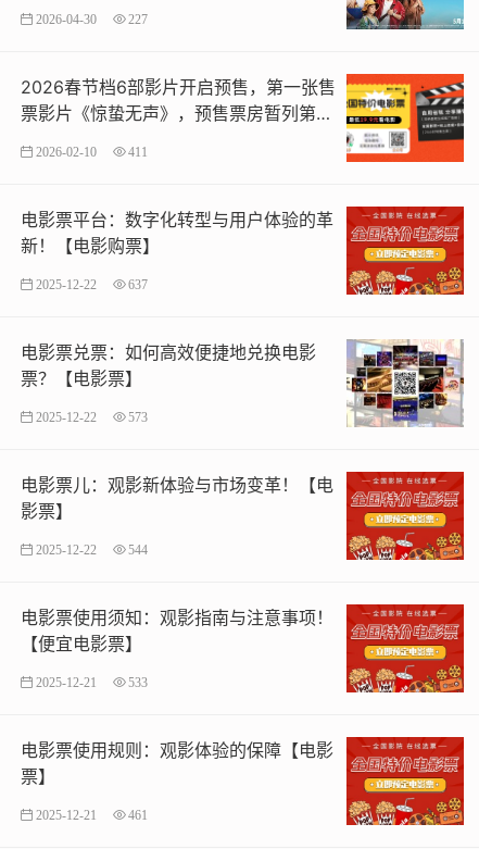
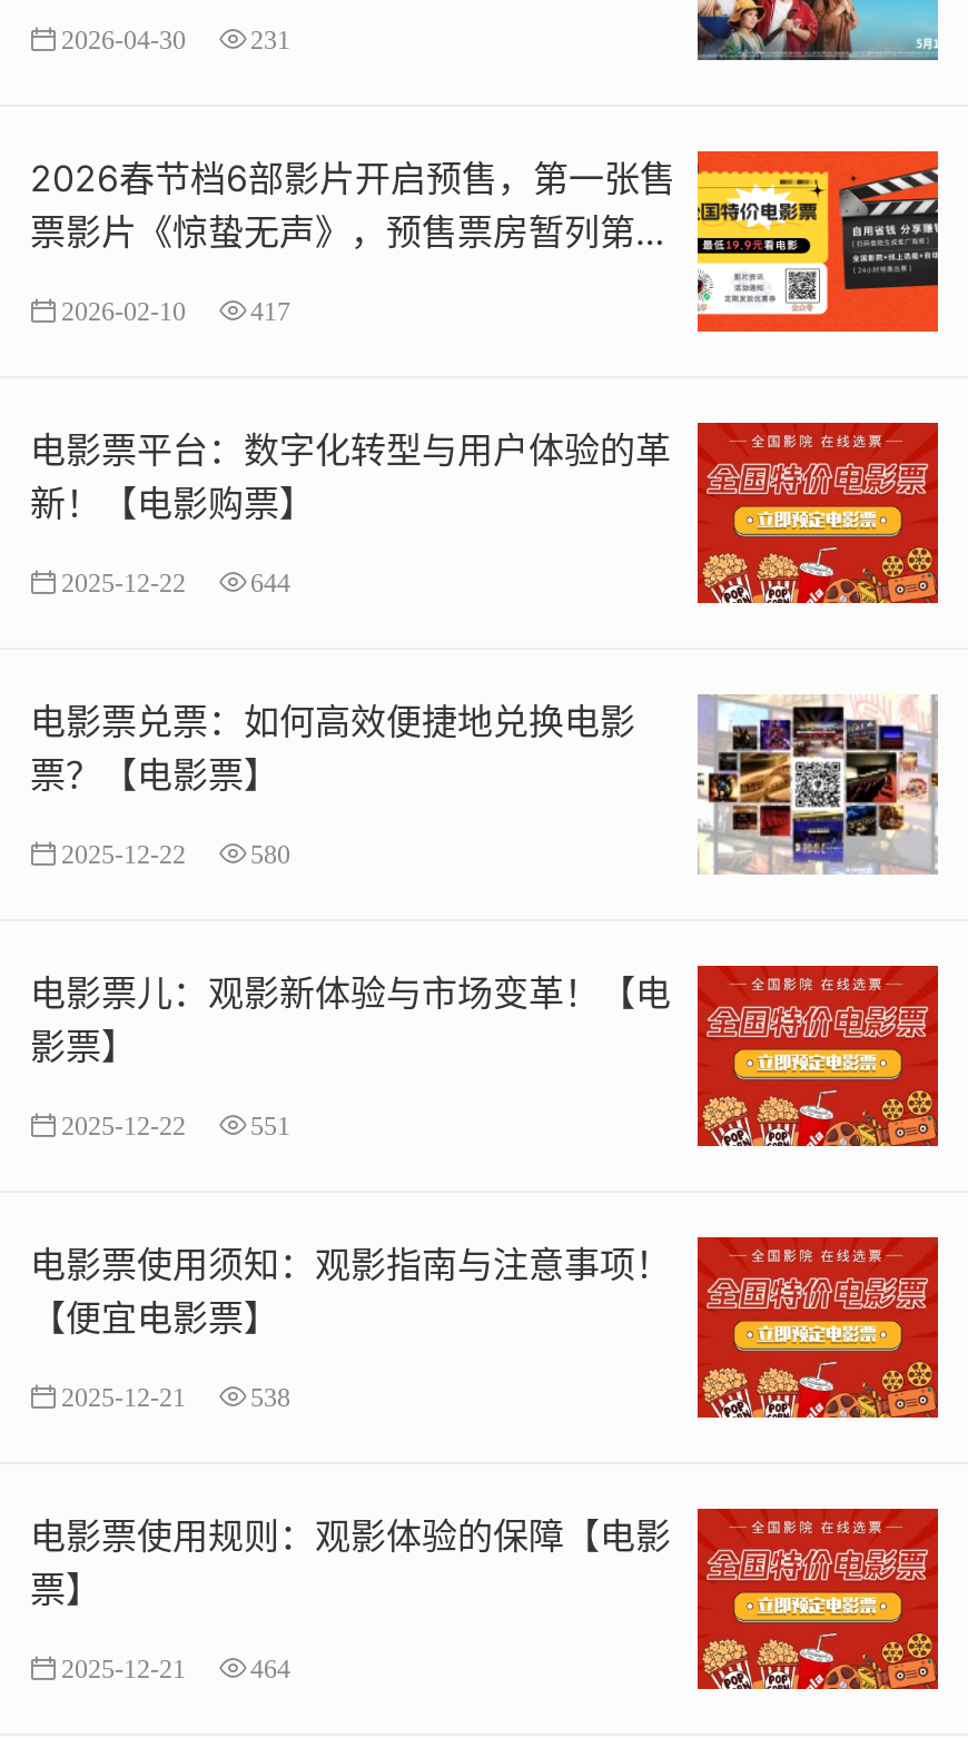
- 227
+ 231

- 411
+ 417

- 637
+ 644

- 573
+ 580

- 544
+ 551

- 533
+ 538

- 461
+ 464
